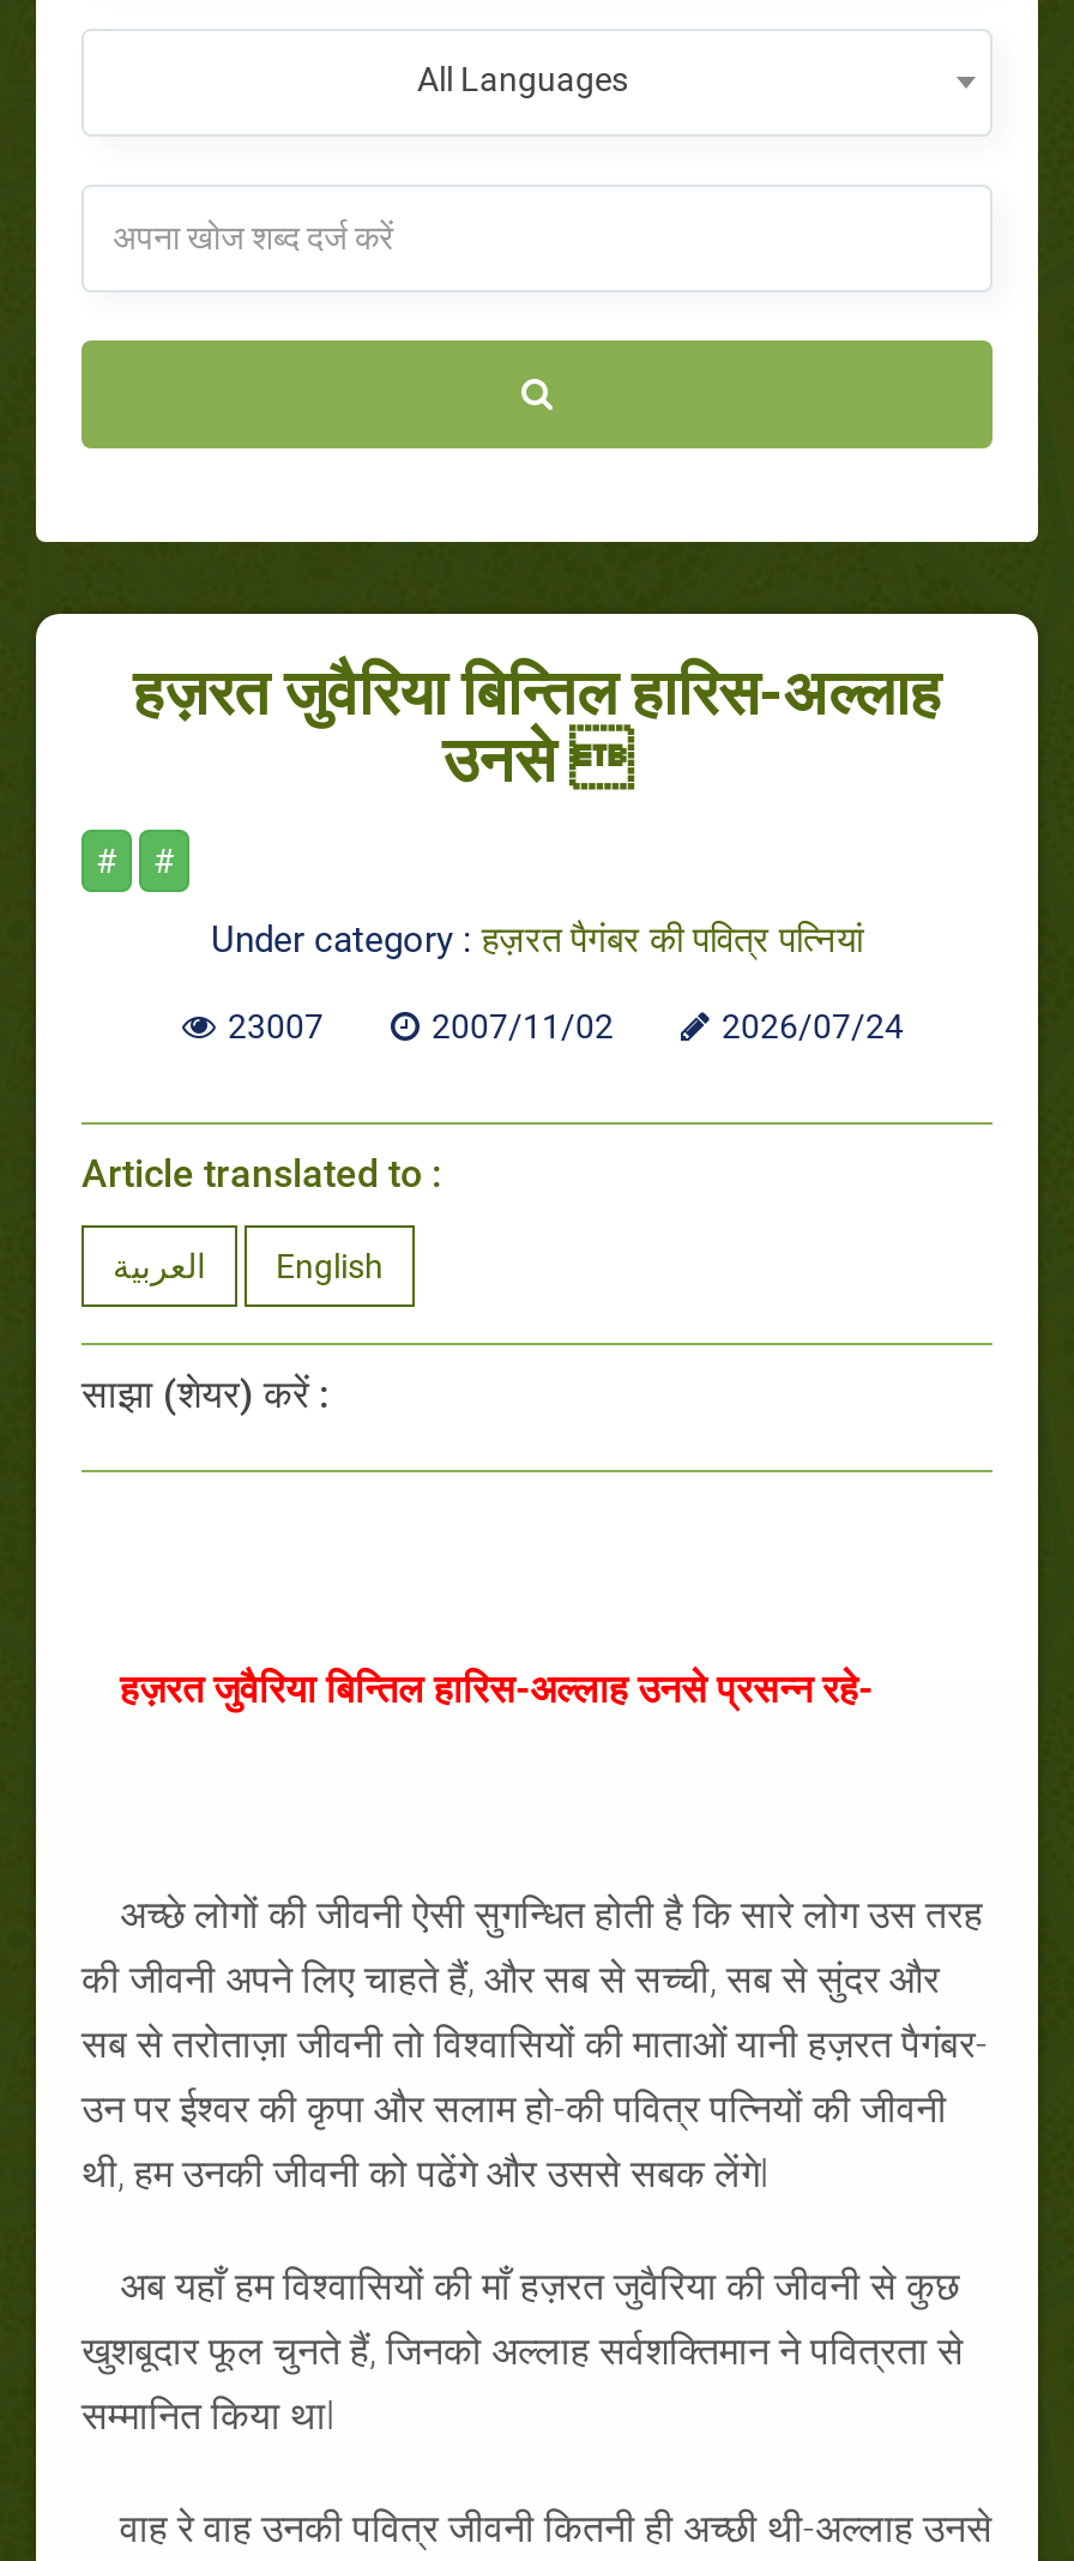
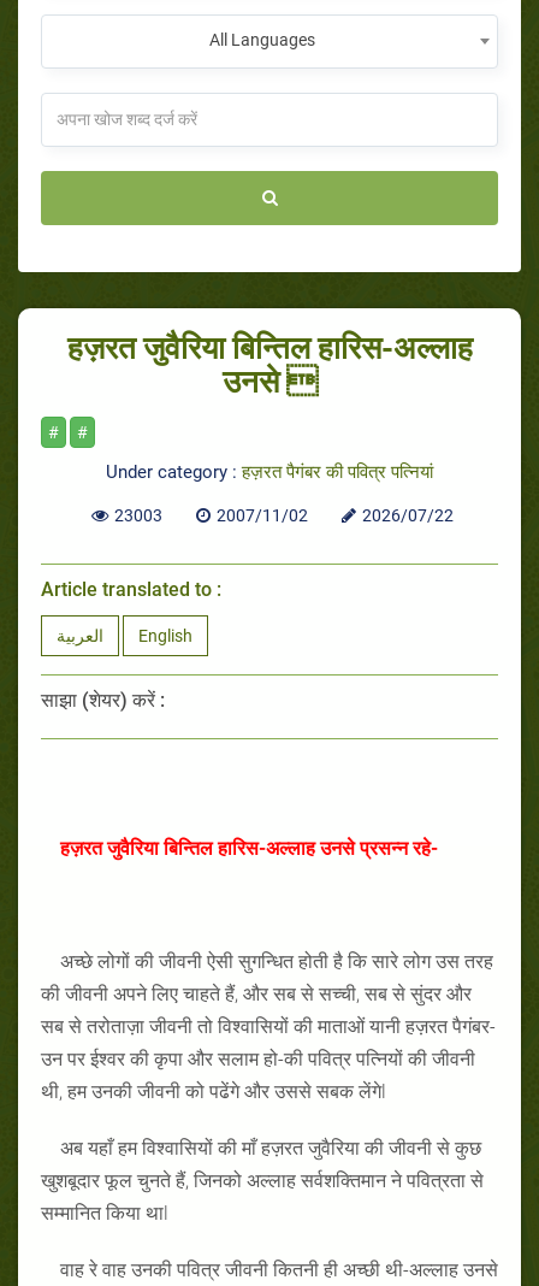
- 23007
+ 23003

- 2026/07/24
+ 2026/07/22
